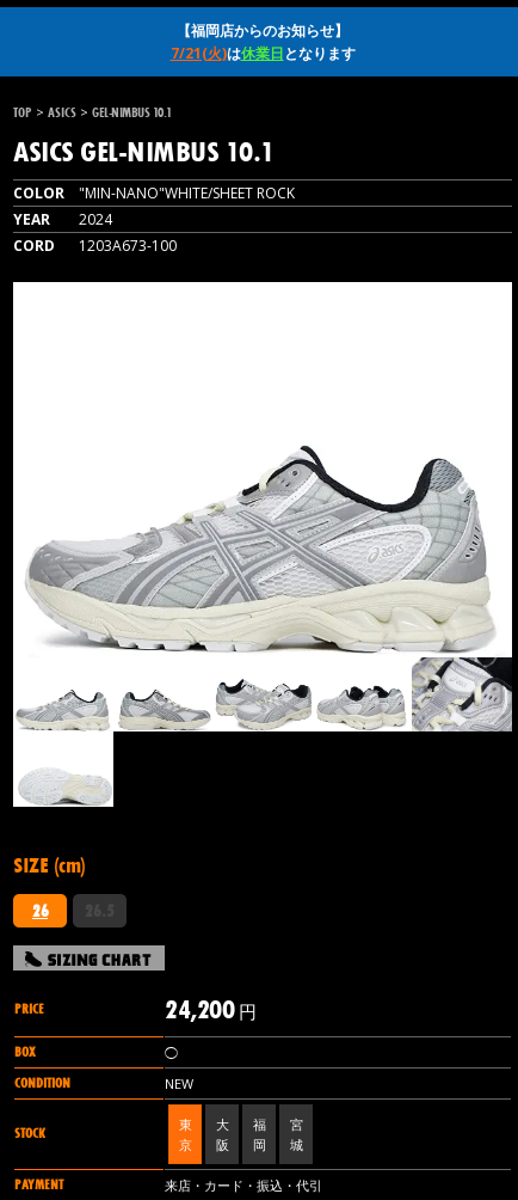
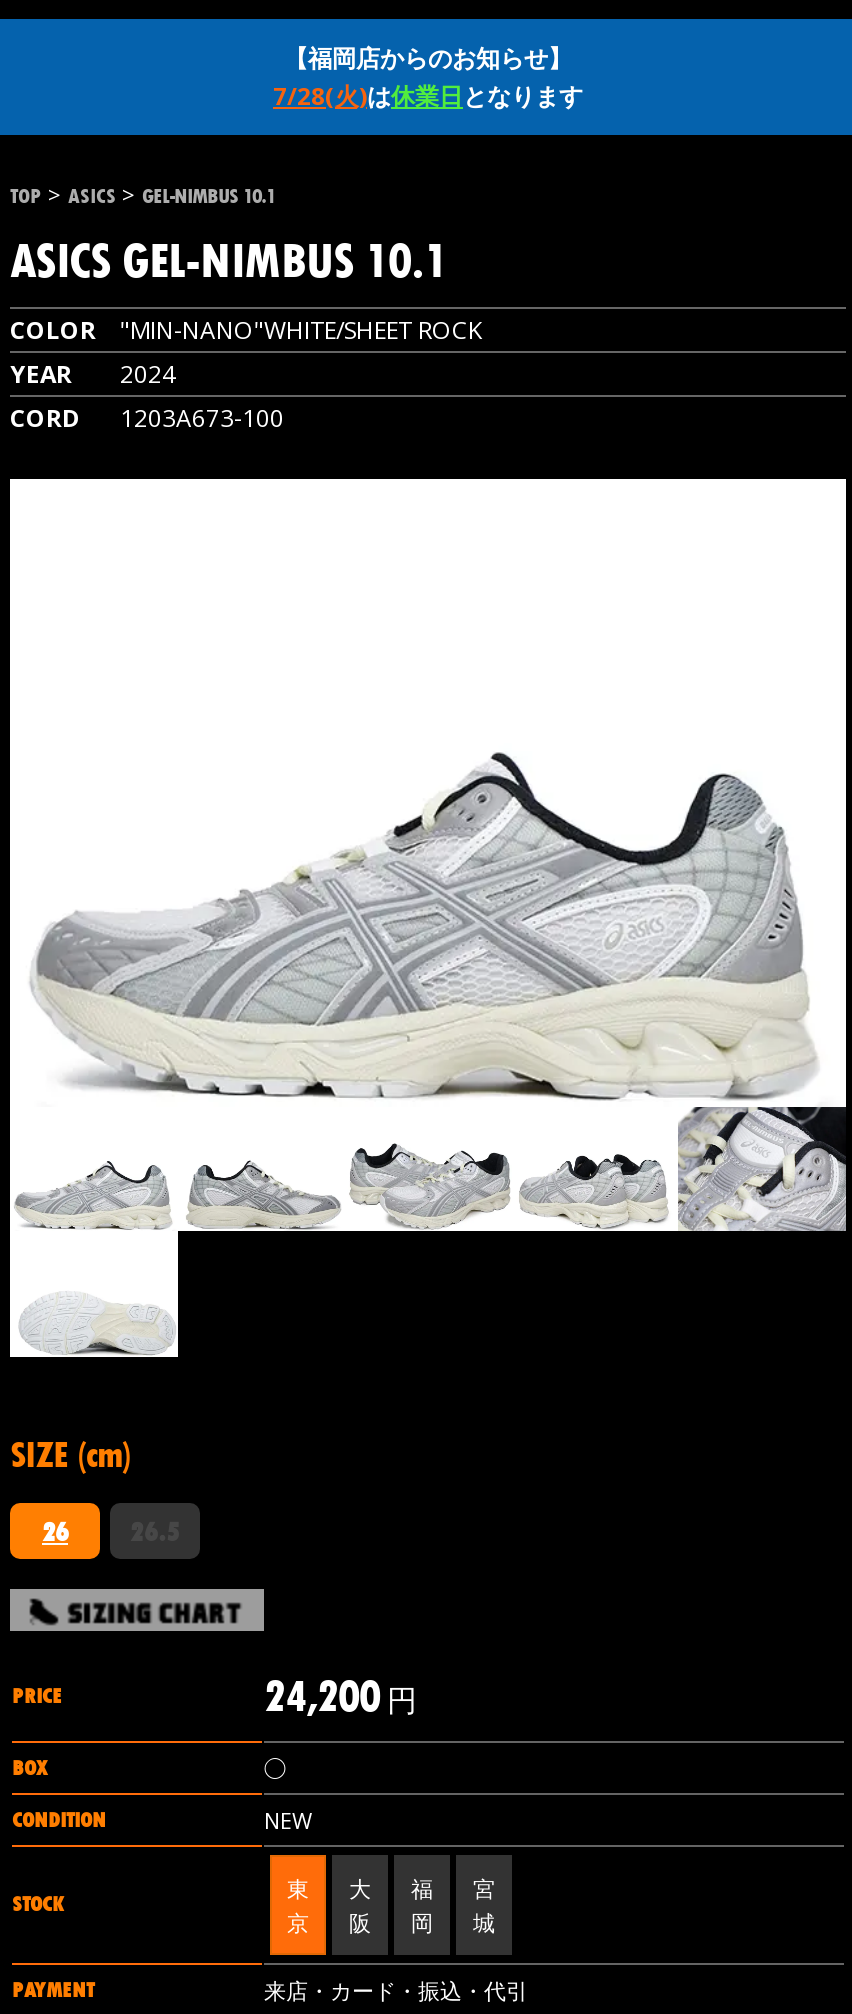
- 7/21(火)は休業日となります
+ 7/28(火)は休業日となります
